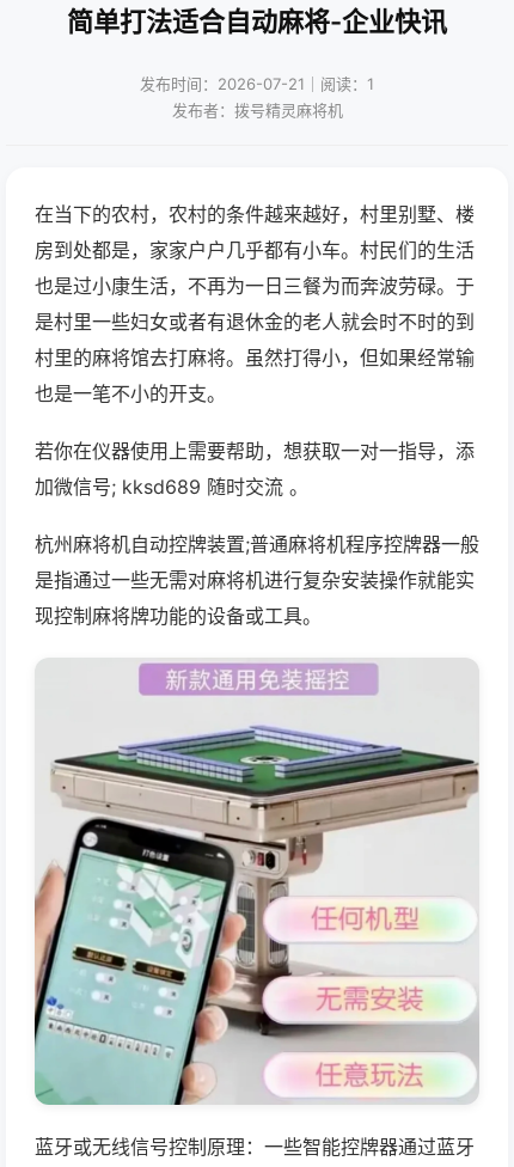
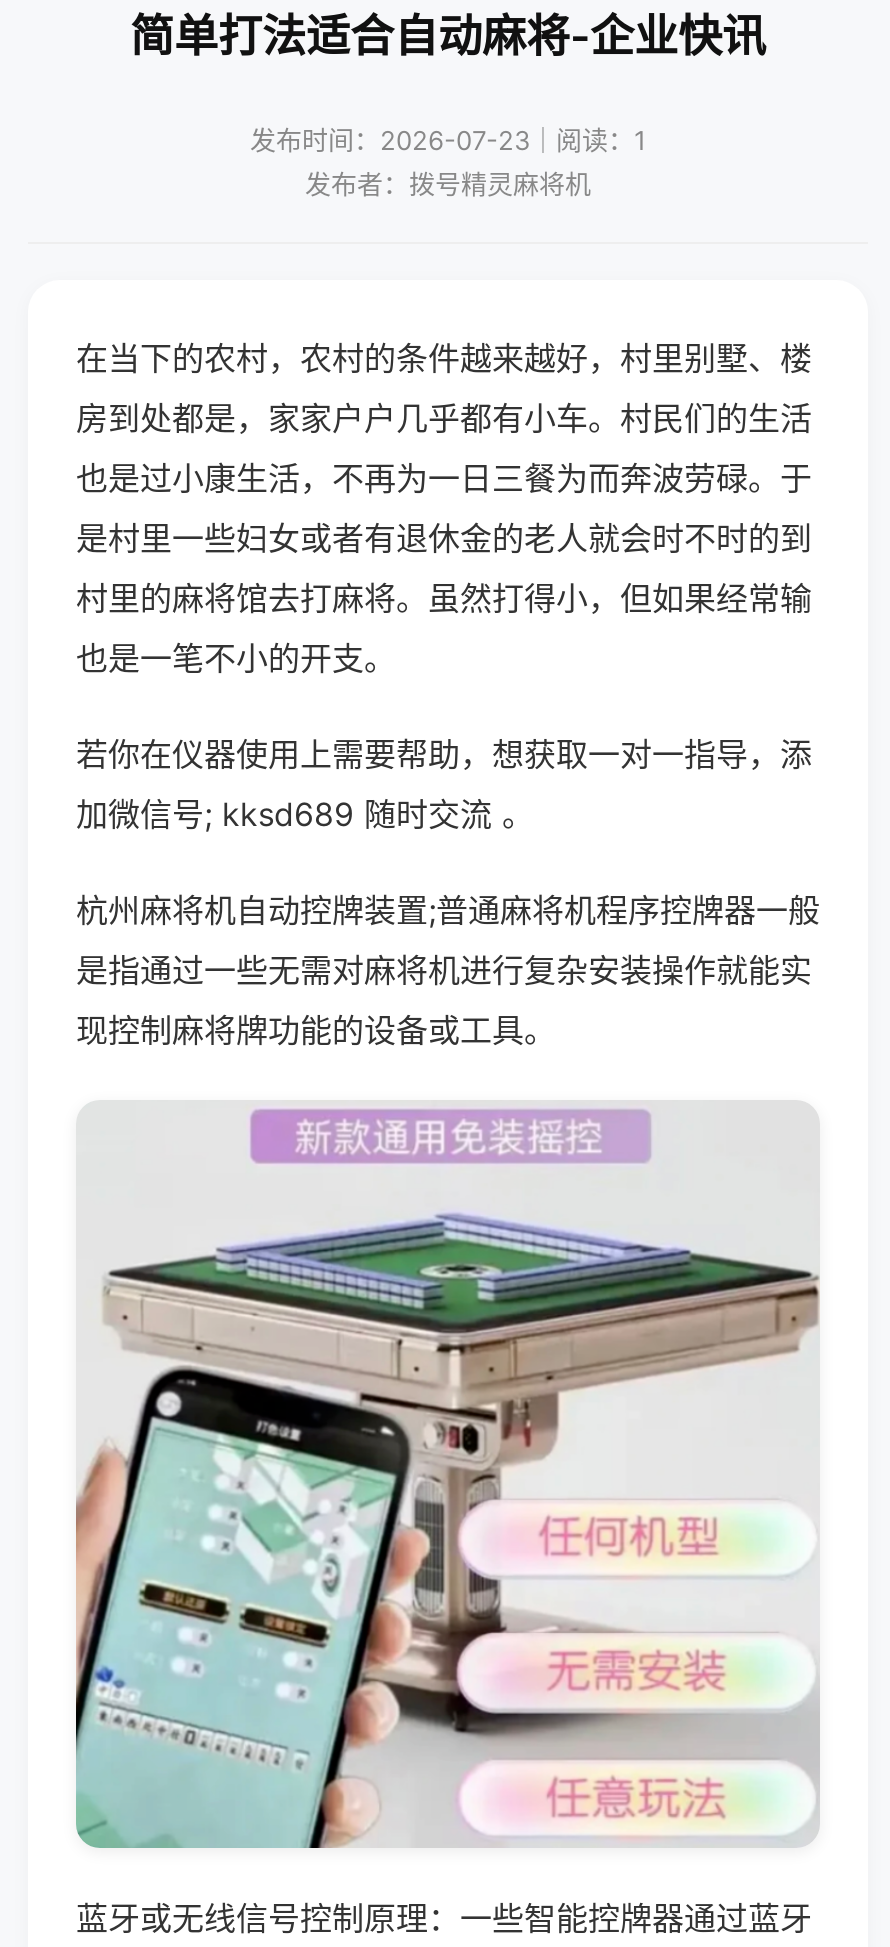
- 发布时间：2026-07-21｜阅读：1
+ 发布时间：2026-07-23｜阅读：1
